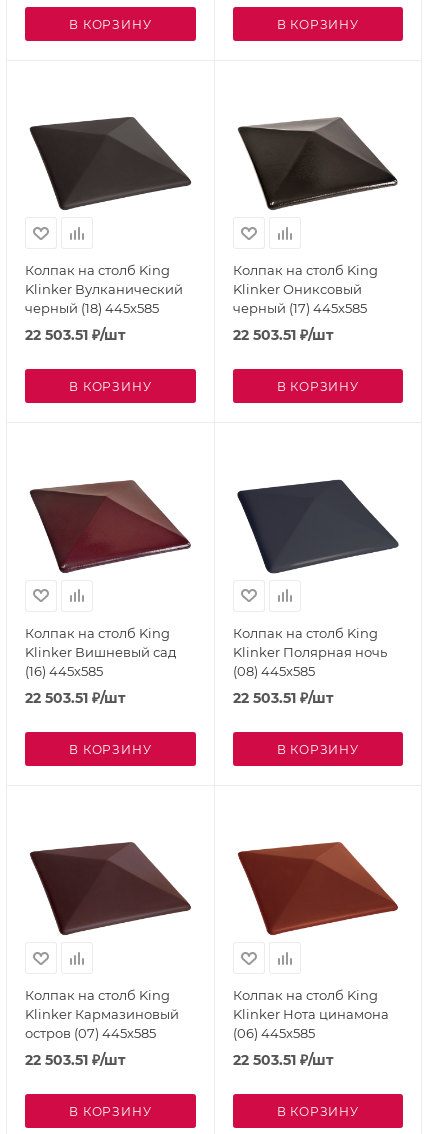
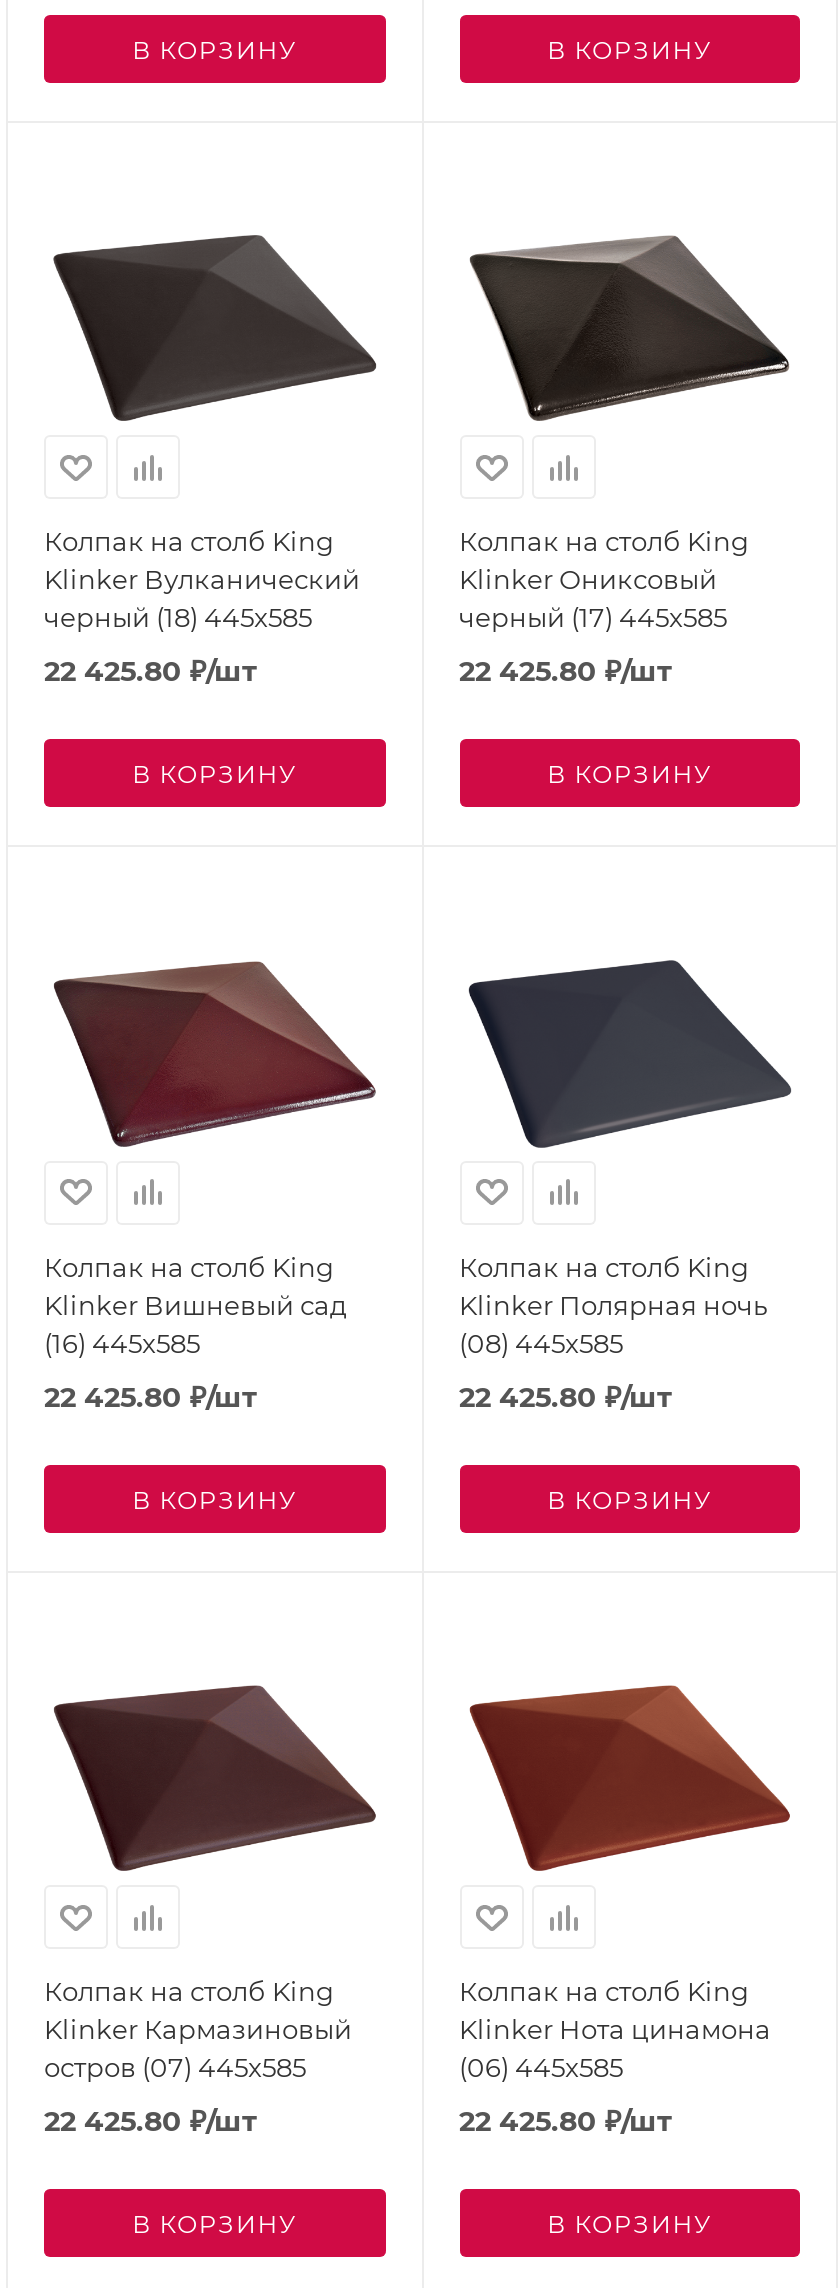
- 22 503.51 ₽/шт
+ 22 425.80 ₽/шт

- 22 503.51 ₽/шт
+ 22 425.80 ₽/шт

- 22 503.51 ₽/шт
+ 22 425.80 ₽/шт

- 22 503.51 ₽/шт
+ 22 425.80 ₽/шт

- 22 503.51 ₽/шт
+ 22 425.80 ₽/шт

- 22 503.51 ₽/шт
+ 22 425.80 ₽/шт
